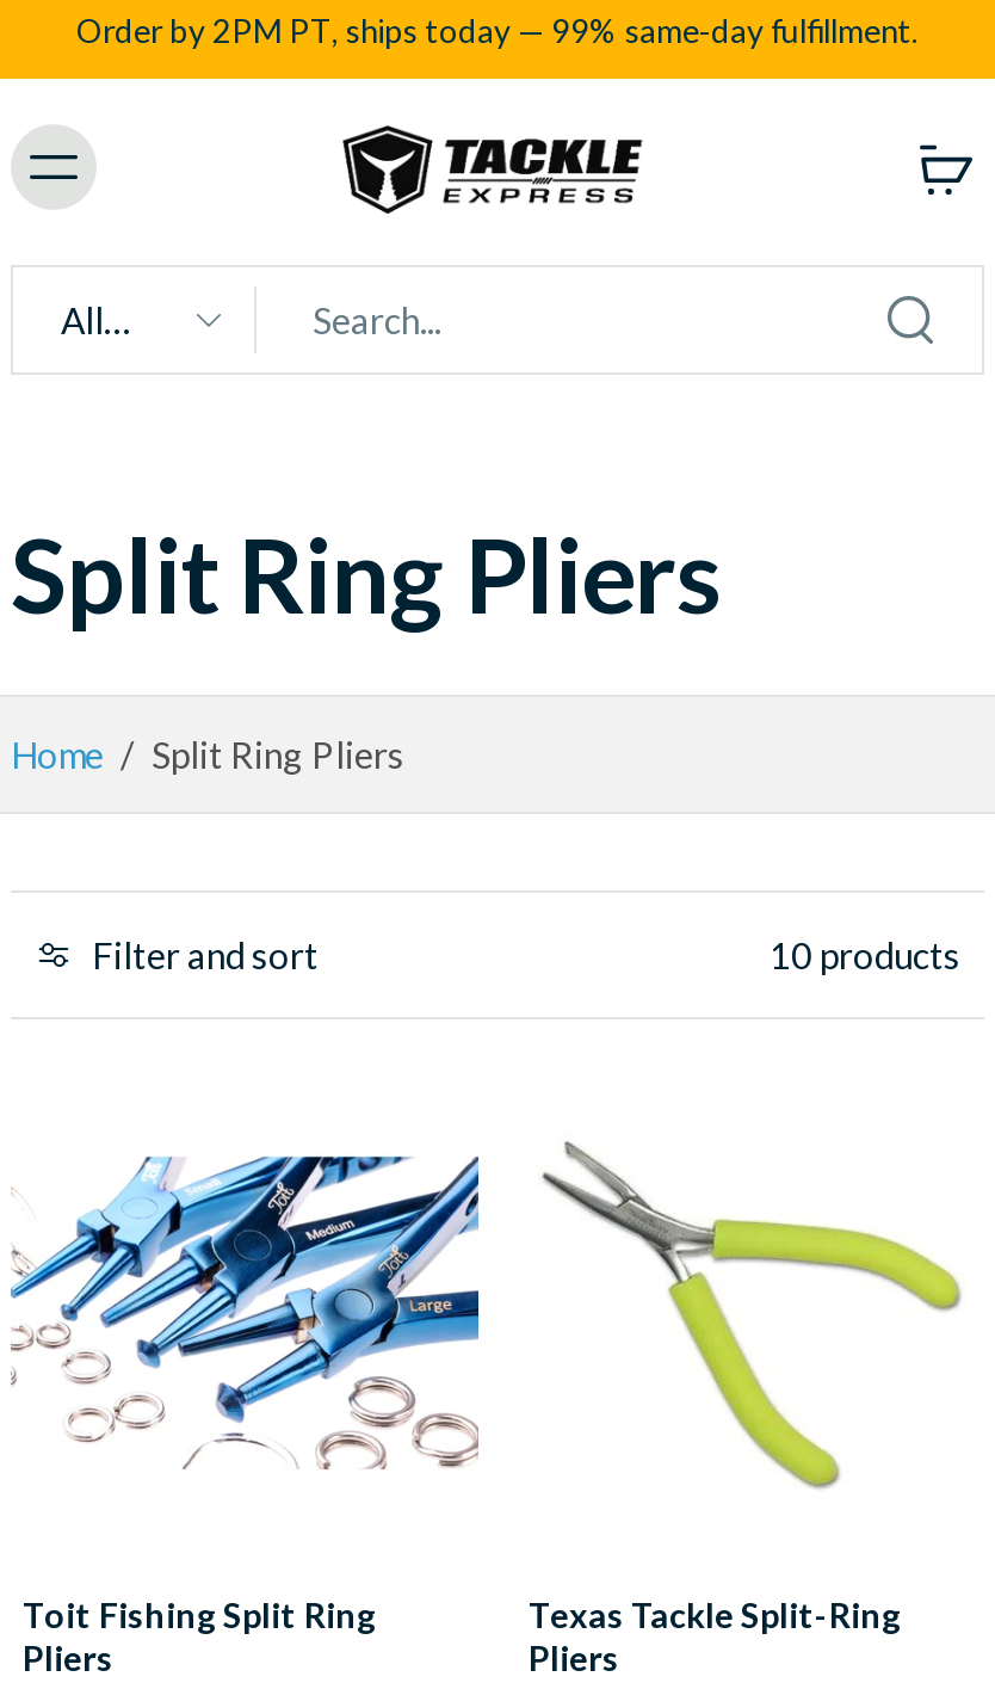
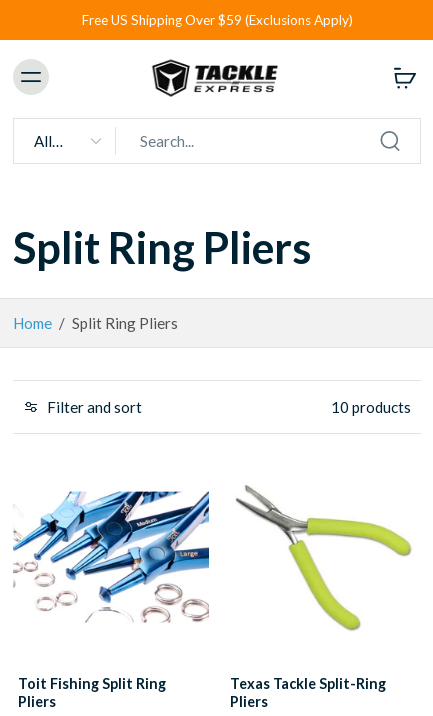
- Order by 2PM PT, ships today — 99% same-day fulfillment.
+ Free US Shipping Over $59 (Exclusions Apply)
